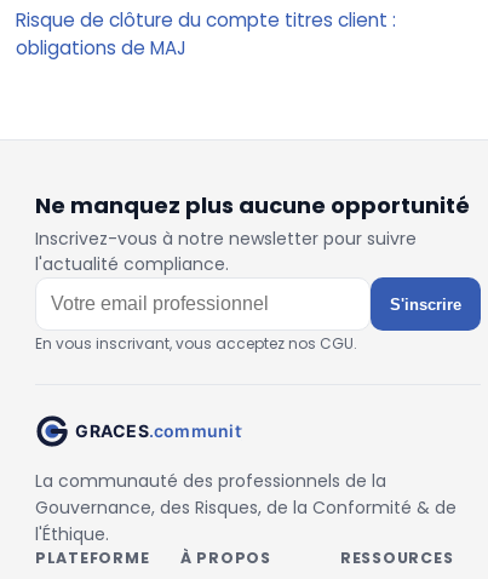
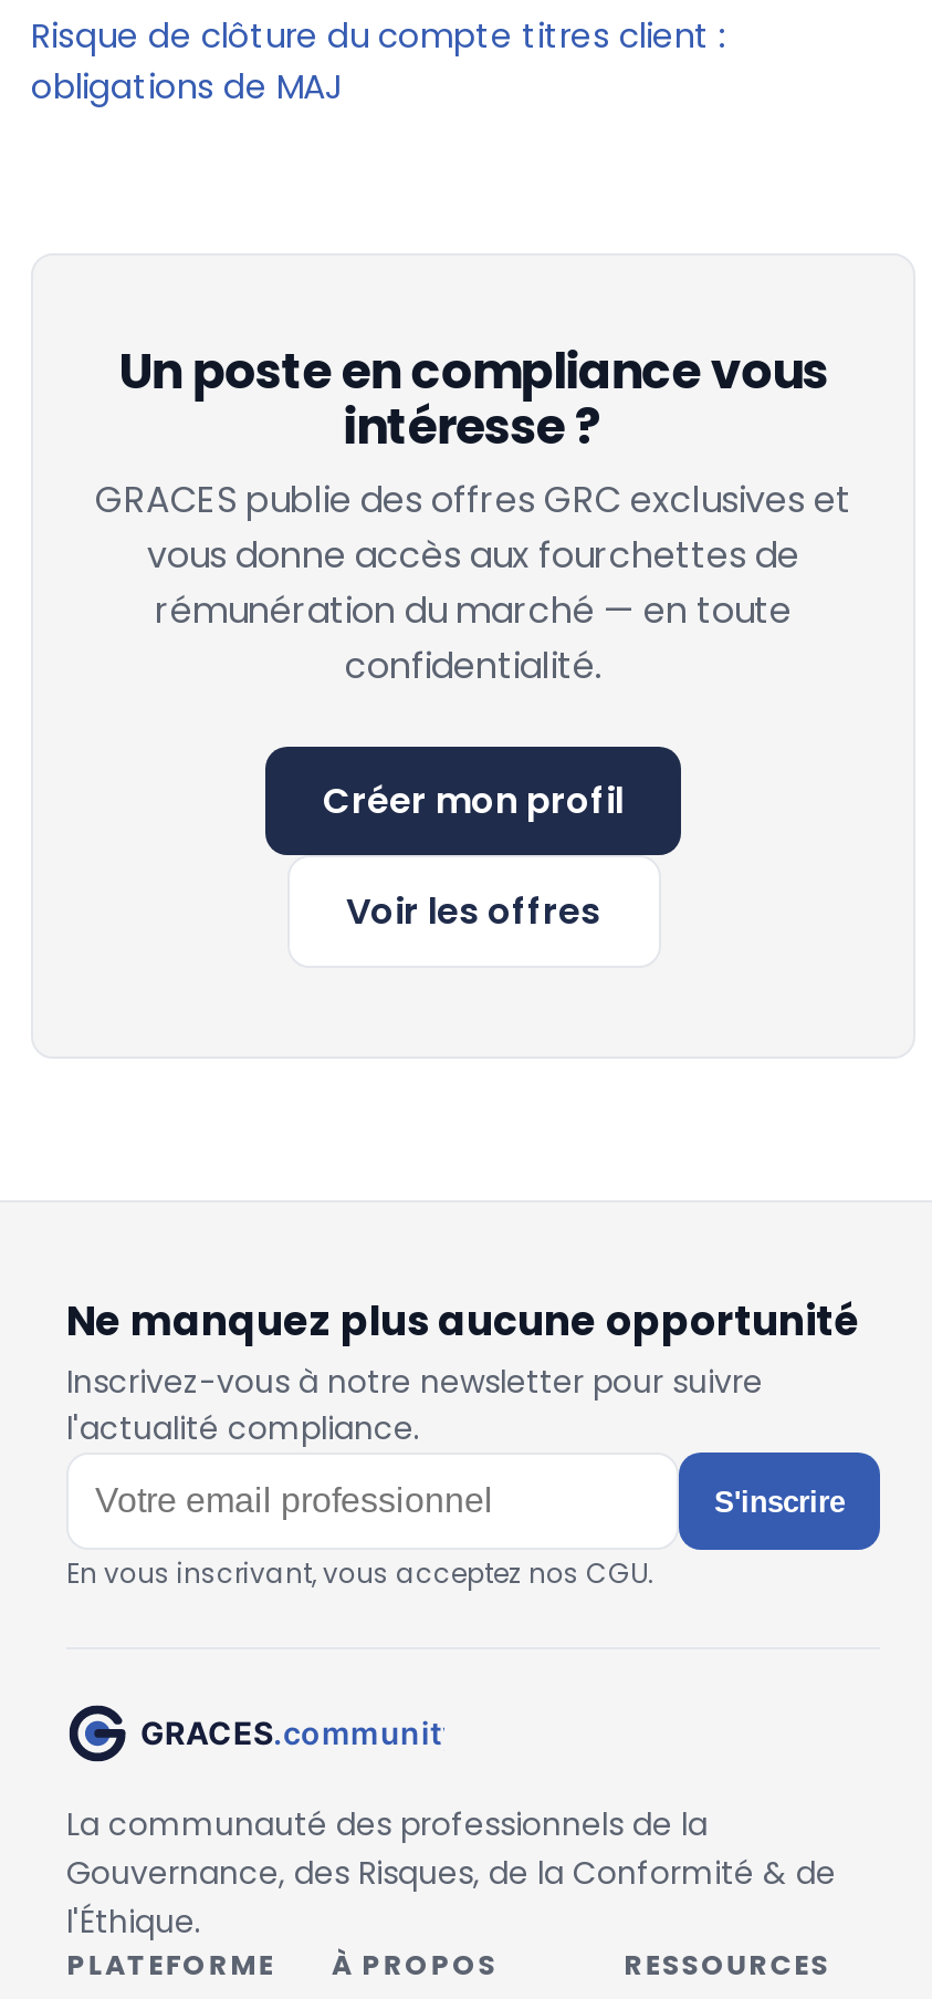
+ Un poste en compliance vous
+ intéresse ?
+ GRACES publie des offres GRC exclusives et
+ vous donne accès aux fourchettes de
+ rémunération du marché — en toute
+ confidentialité.
+ Créer mon profil
+ Voir les offres
